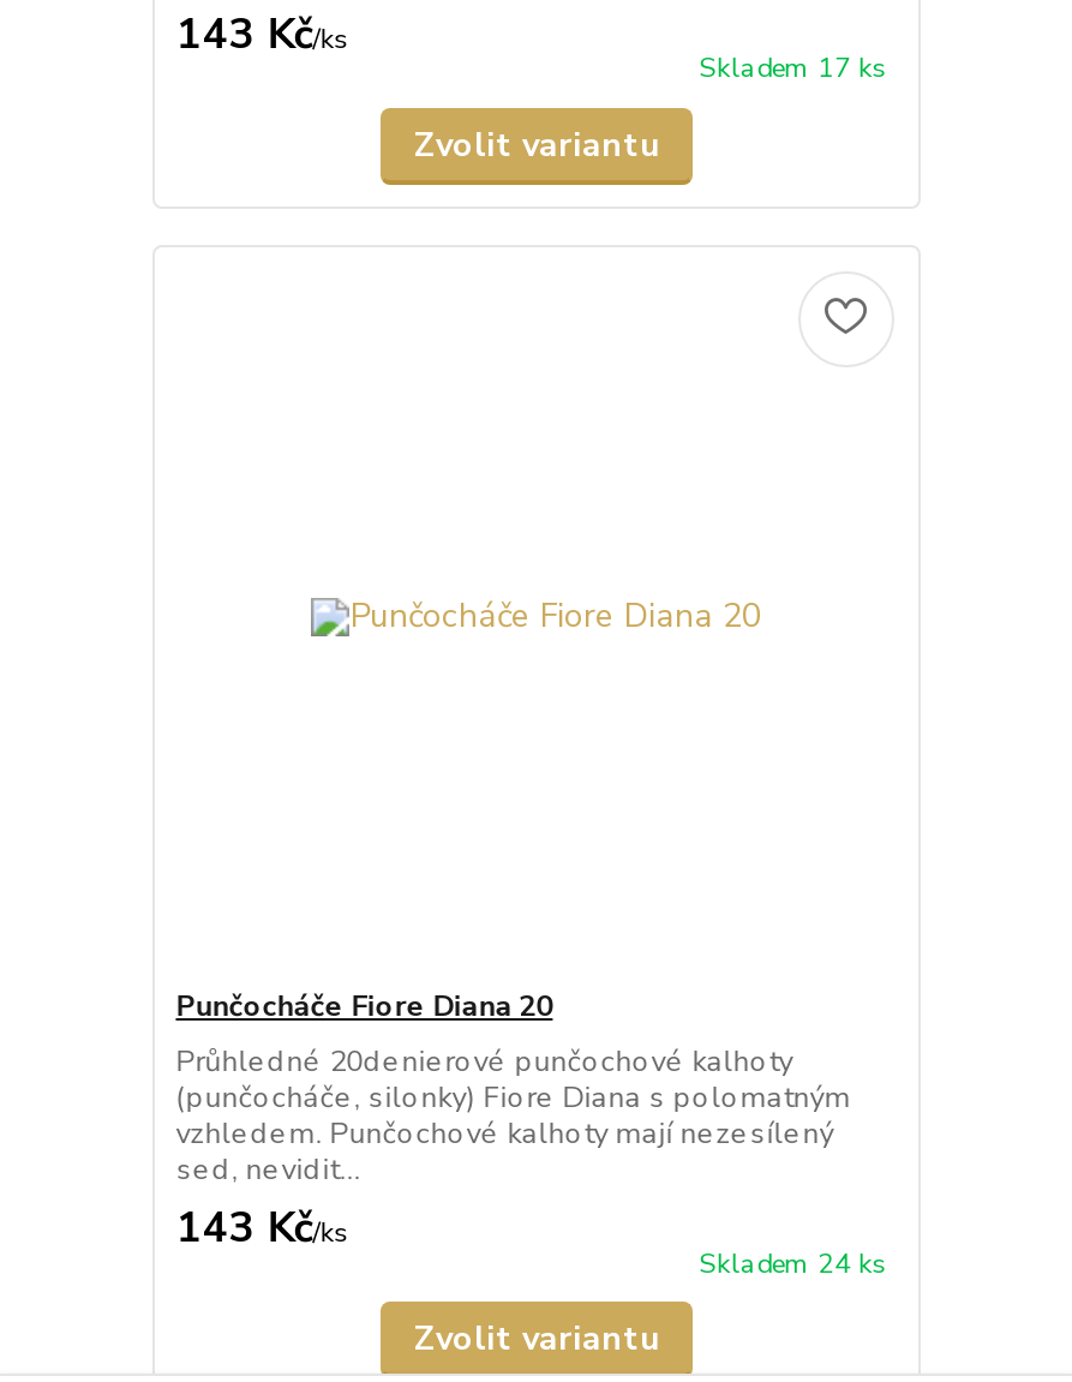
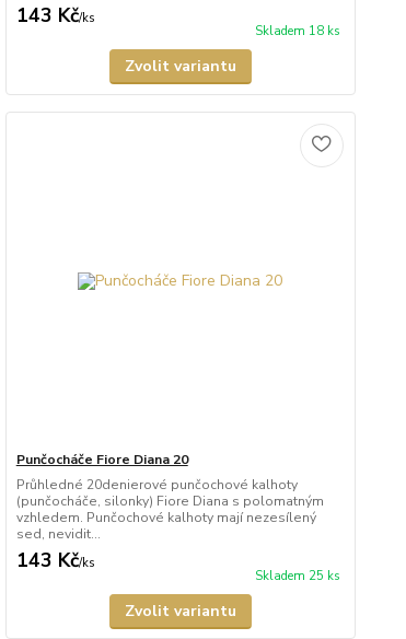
- Skladem 17 ks
+ Skladem 18 ks

- Skladem 24 ks
+ Skladem 25 ks
